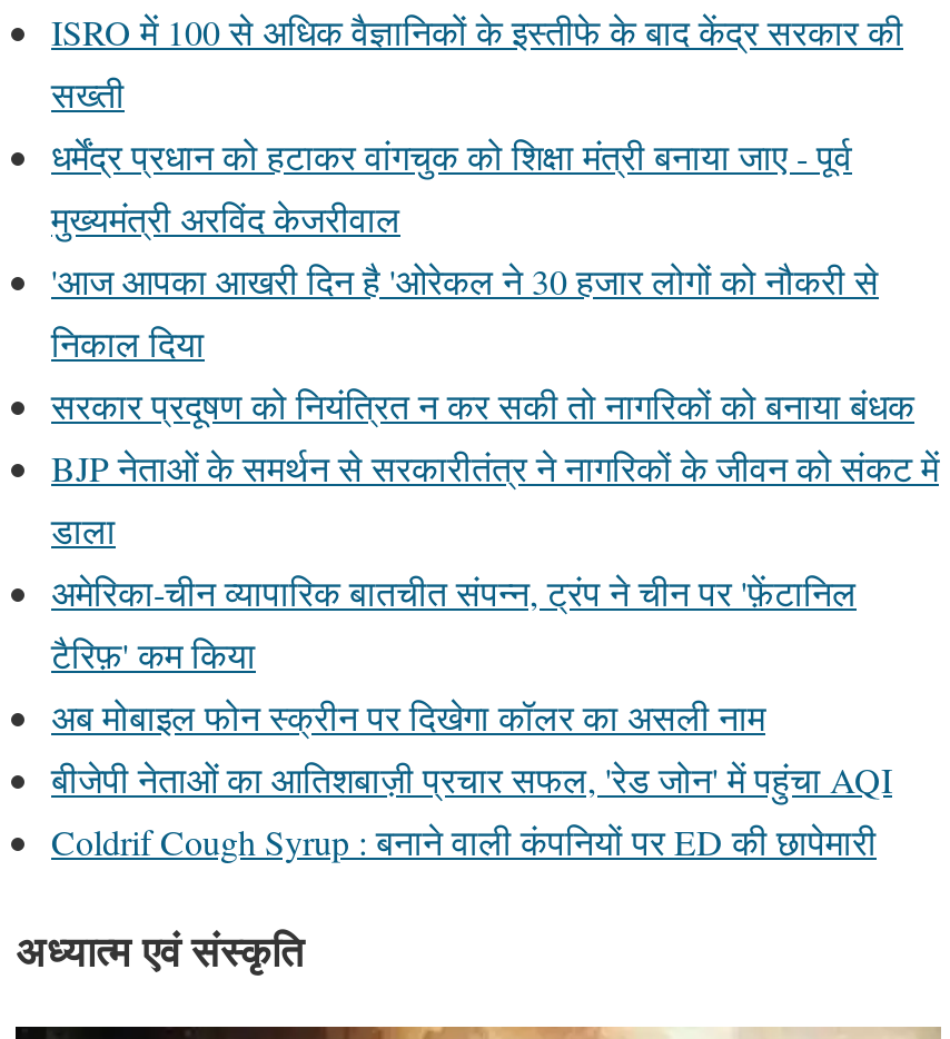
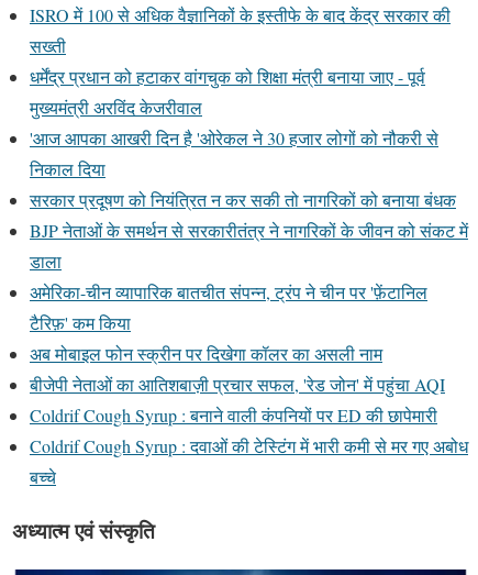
+ Coldrif Cough Syrup : दवाओं की टेस्टिंग में भारी कमी से मर गए अबोध
+ बच्चे
